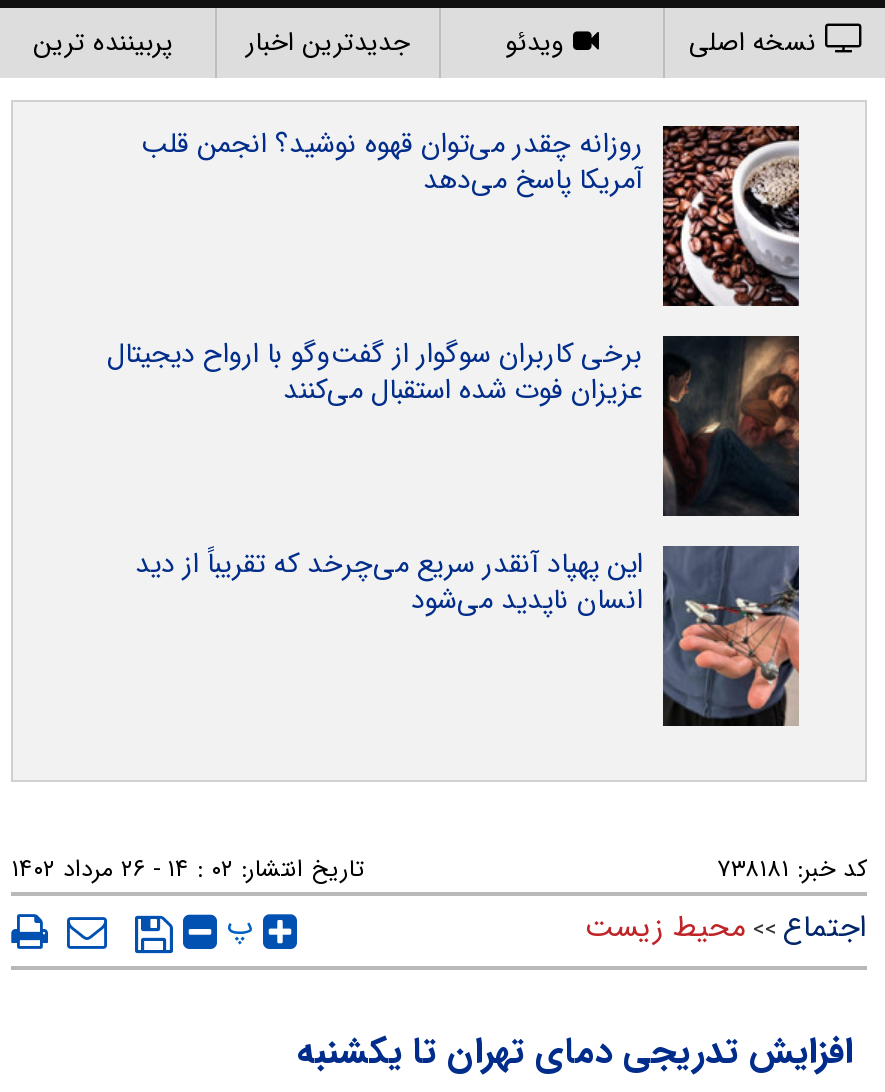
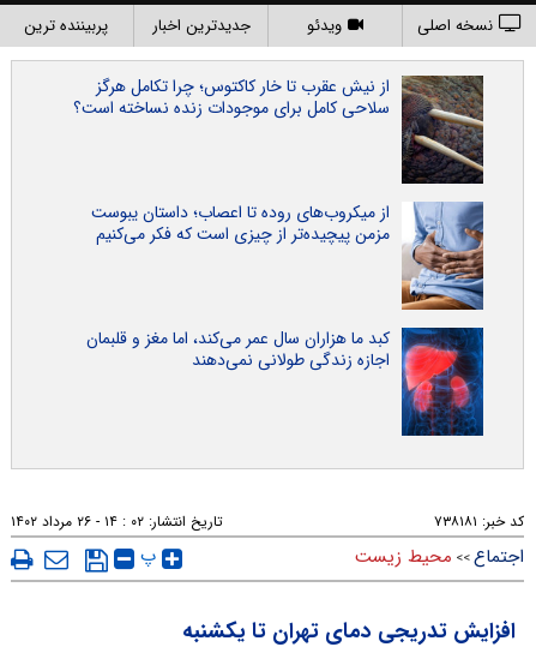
- [image]
- روزانه چقدر می‌توان قهوه نوشید؟ انجمن قلب
- آمریکا پاسخ می‌دهد
+ [image]
+ از نیش عقرب تا خار کاکتوس؛ چرا تکامل هرگز
+ سلاحی کامل برای موجودات زنده نساخته است؟

- [image]
- برخی کاربران سوگوار از گفت‌وگو با ارواح دیجیتال
- عزیزان فوت شده استقبال می‌کنند
+ [image]
+ از میکروب‌های روده تا اعصاب؛ داستان یبوست
+ مزمن پیچیده‌تر از چیزی است که فکر می‌کنیم

- [image]
- این پهپاد آنقدر سریع می‌چرخد که تقریباً از دید
- انسان ناپدید می‌شود
+ [image]
+ کبد ما هزاران سال عمر می‌کند، اما مغز و قلبمان
+ اجازه زندگی طولانی نمی‌دهند
